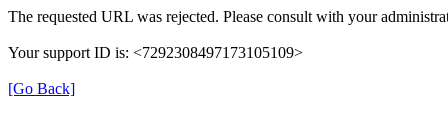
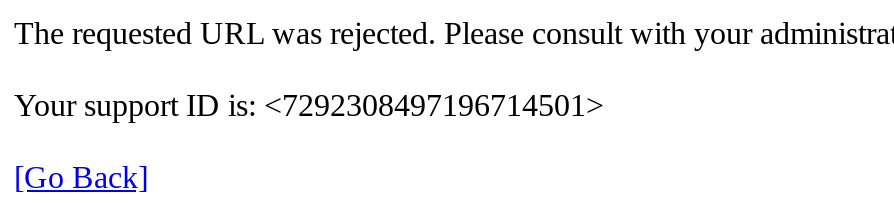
- Your support ID is: <7292308497173105109>
+ Your support ID is: <7292308497196714501>
